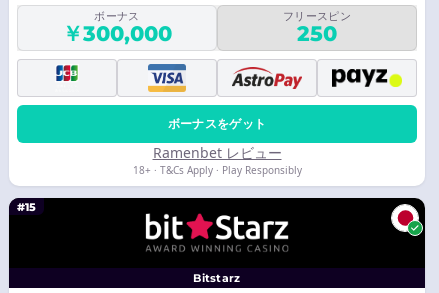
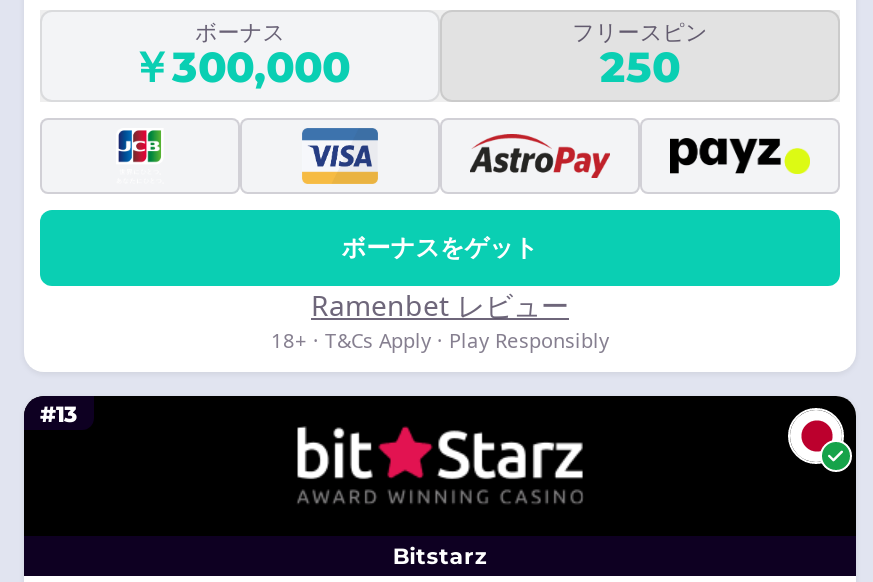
- #15
+ #13
